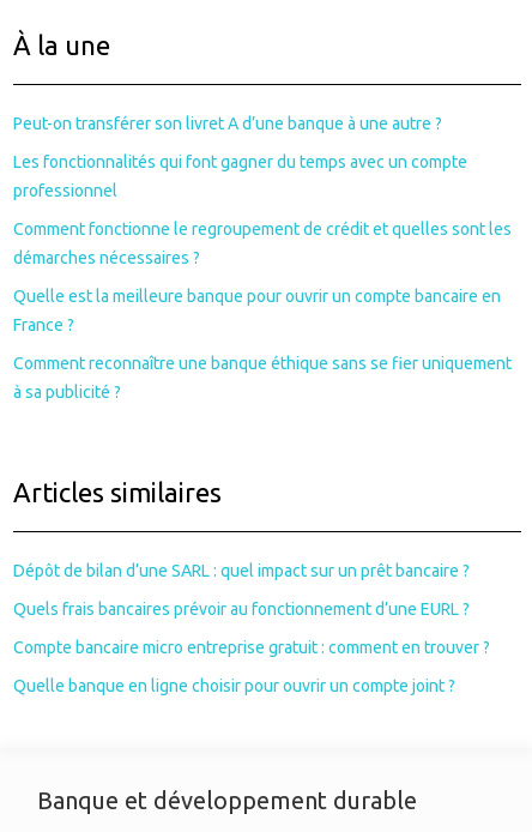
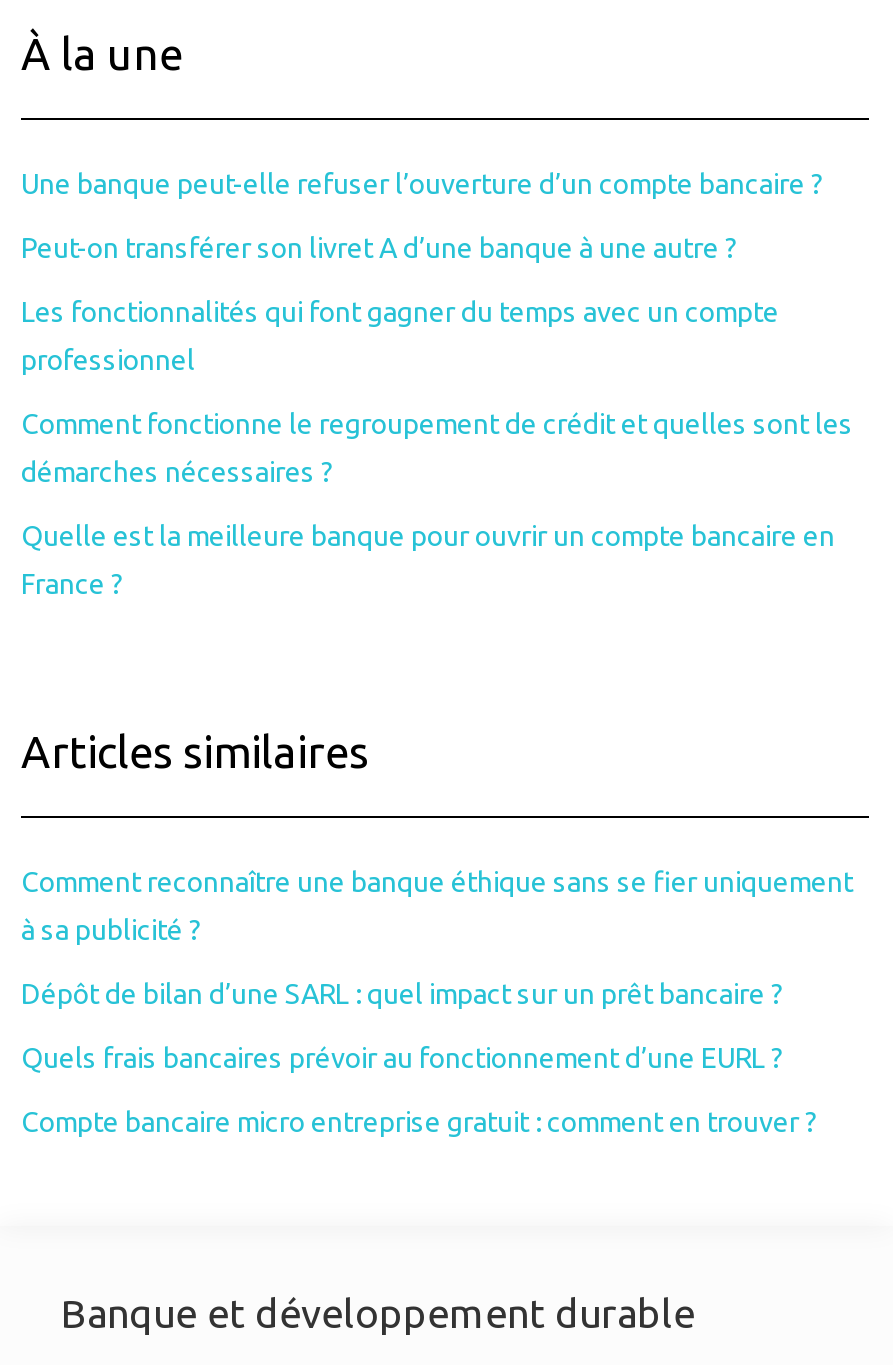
+ Une banque peut-elle refuser l’ouverture d’un compte bancaire ?

moved down: Peut-on transférer son livret A d’une banque à une autre ? | Les fonctionnalités qui font gagner du temps avec un compte | professionnel | Comment fonctionne le regroupement de crédit et quelles sont les | démarches nécessaires ? | Quelle est la meilleure banque pour ouvrir un compte bancaire en | France ?

moved down: Comment reconnaître une banque éthique sans se fier uniquement | à sa publicité ?

moved up: Articles similaires

moved down: Dépôt de bilan d’une SARL : quel impact sur un prêt bancaire ? | Quels frais bancaires prévoir au fonctionnement d’une EURL ? | Compte bancaire micro entreprise gratuit : comment en trouver ?

- Quelle banque en ligne choisir pour ouvrir un compte joint ?
